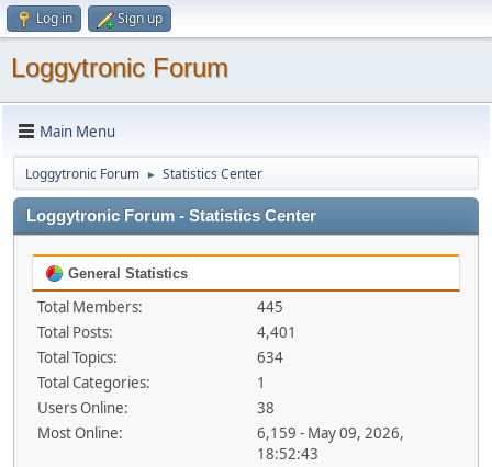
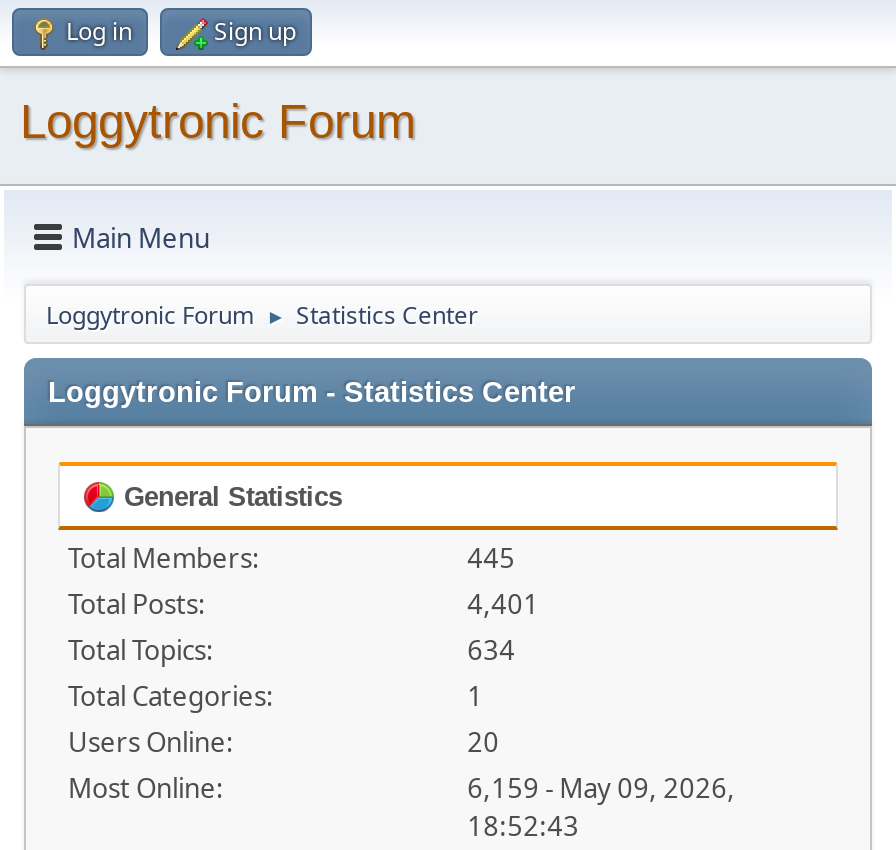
- 38
+ 20
